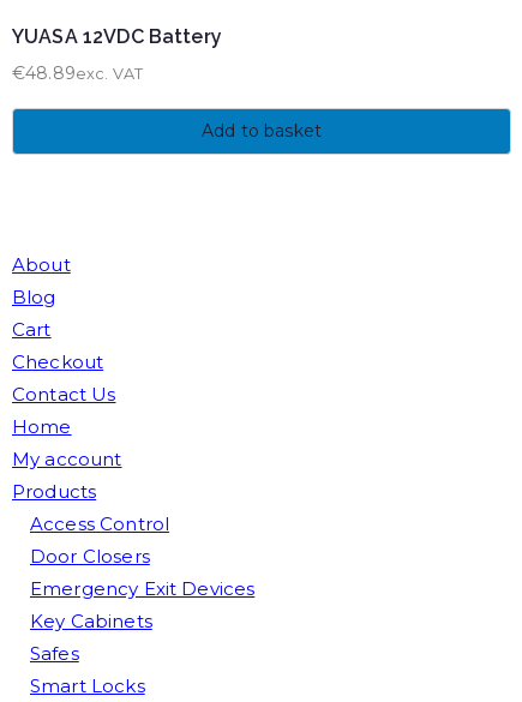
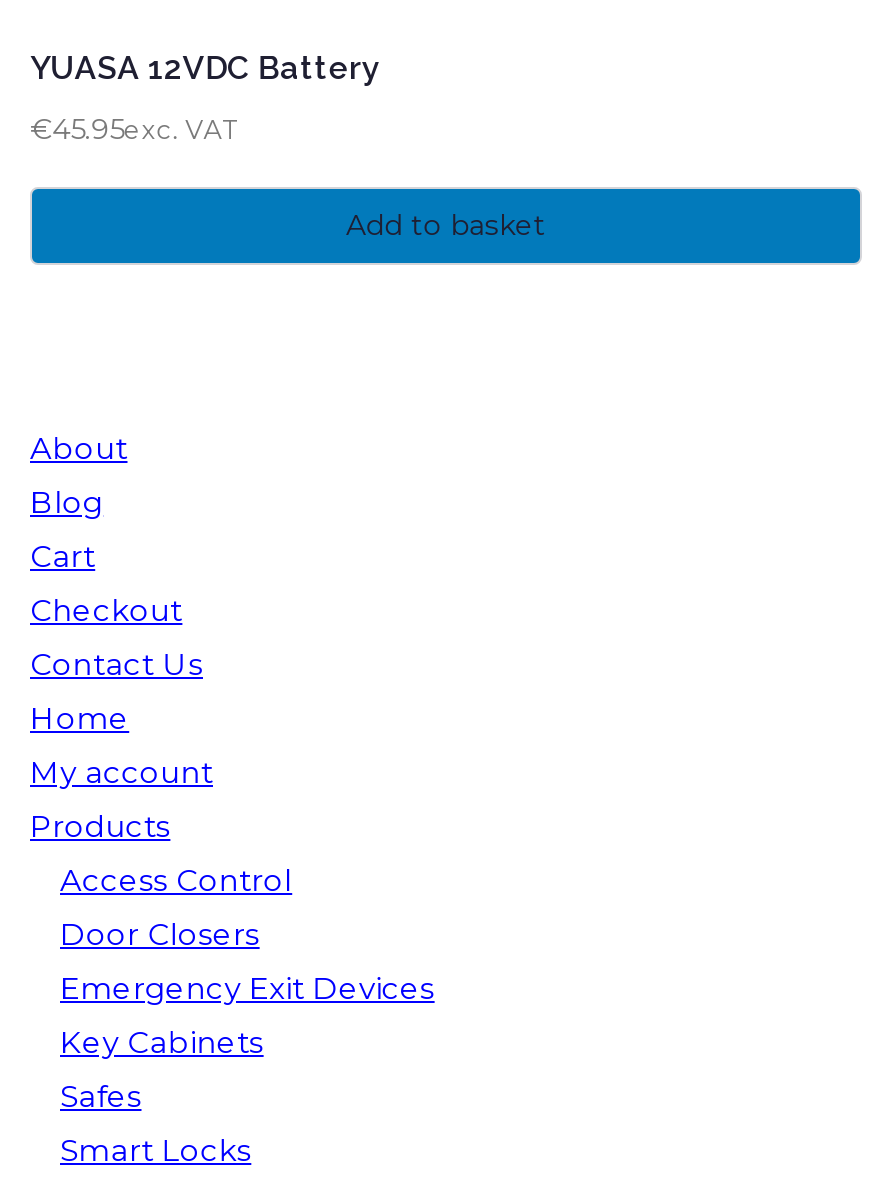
- €48.89exc. VAT
+ €45.95exc. VAT
